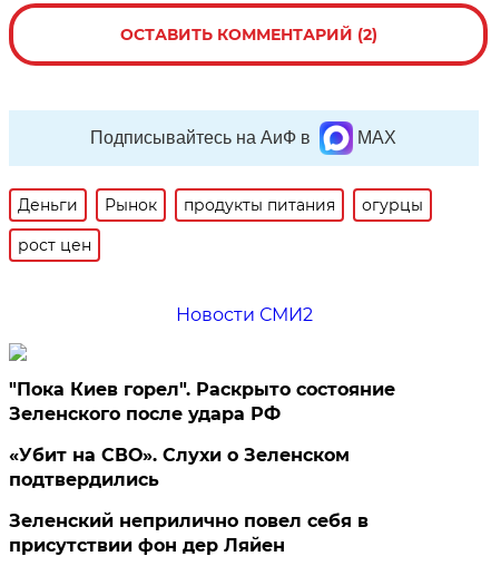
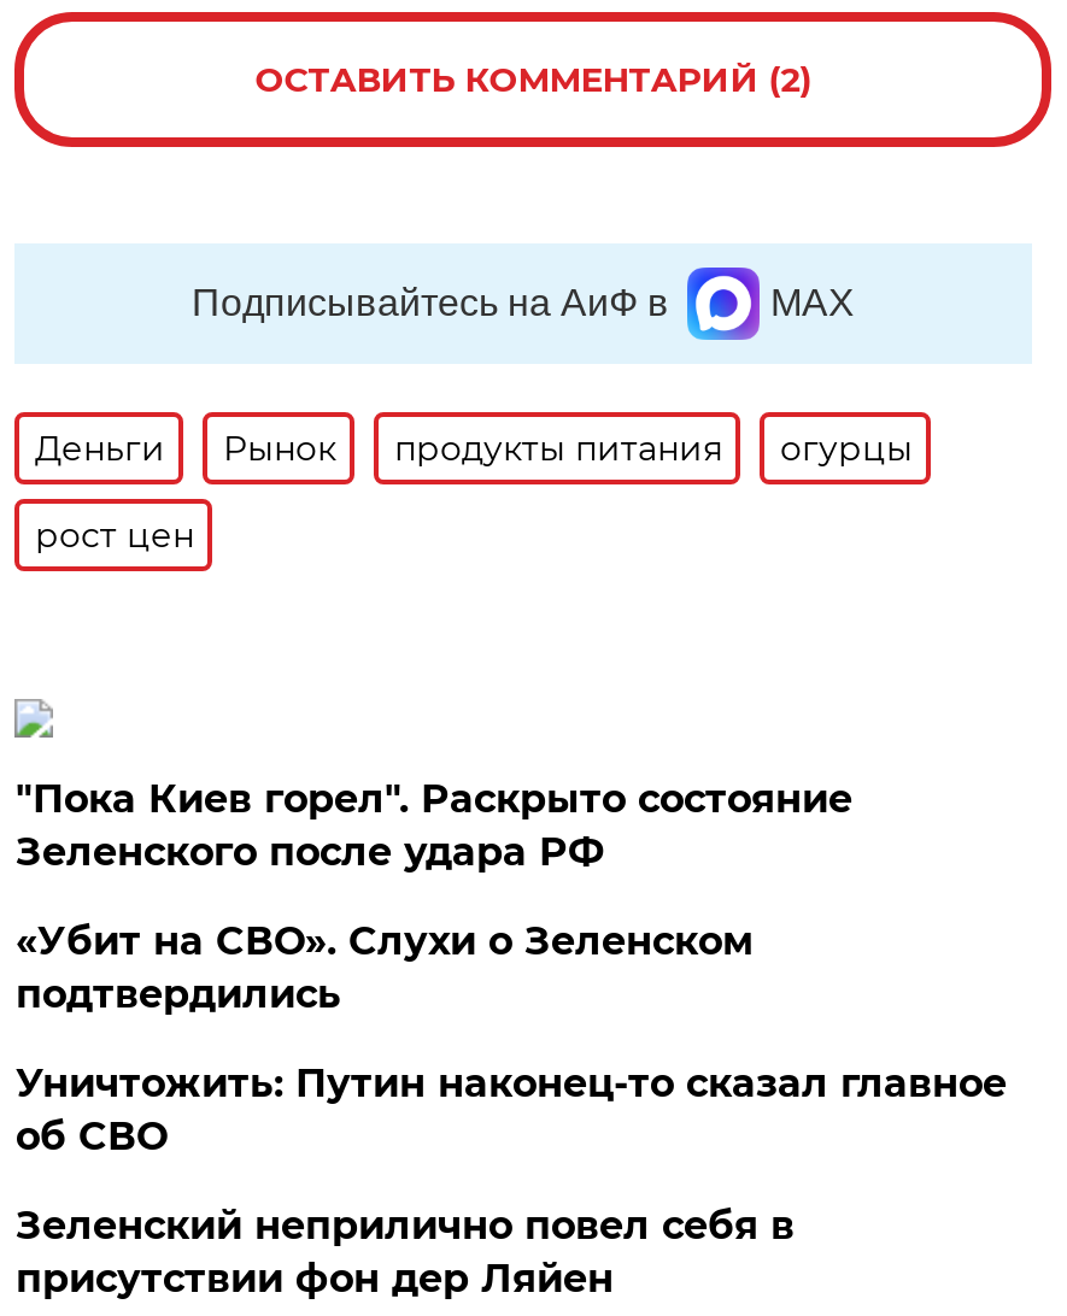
- Новости СМИ2

moved up: "Пока Киев горел". Раскрыто состояние | Зеленского после удара РФ | «Убит на СВО». Слухи о Зеленском | подтвердились

+ Уничтожить: Путин наконец-то сказал главное
+ об СВО
